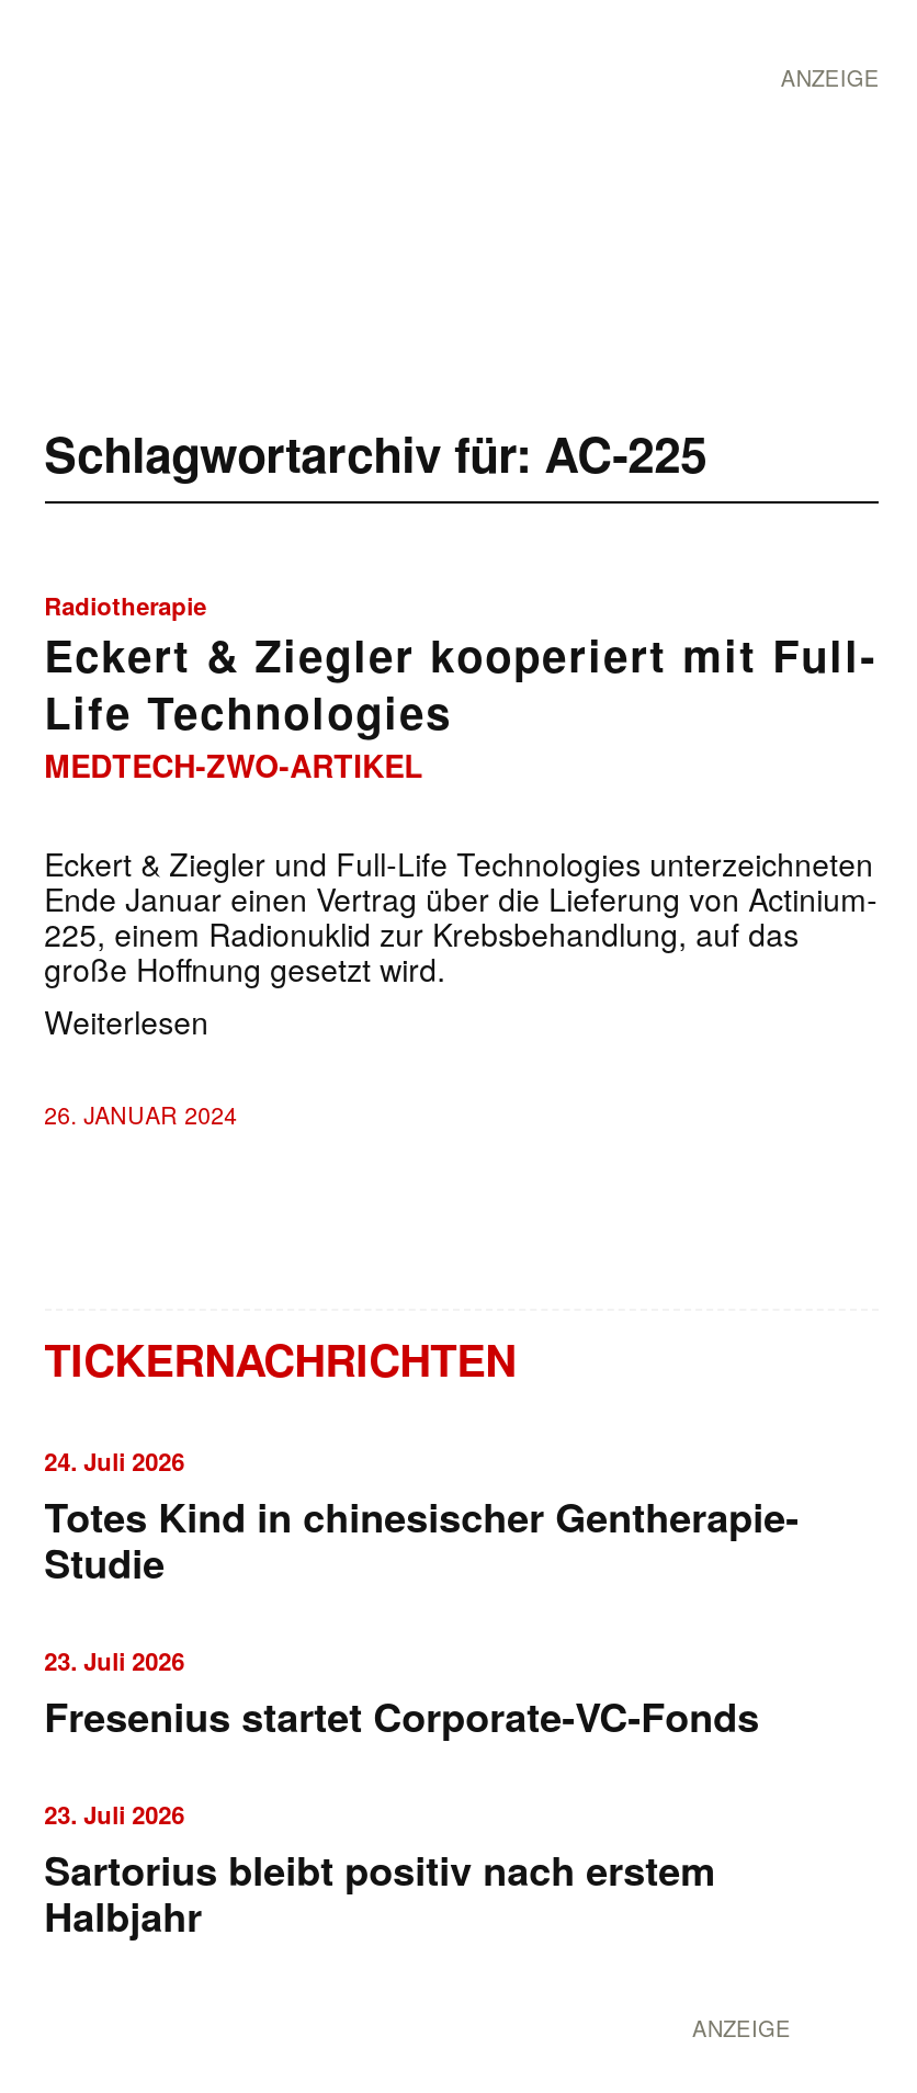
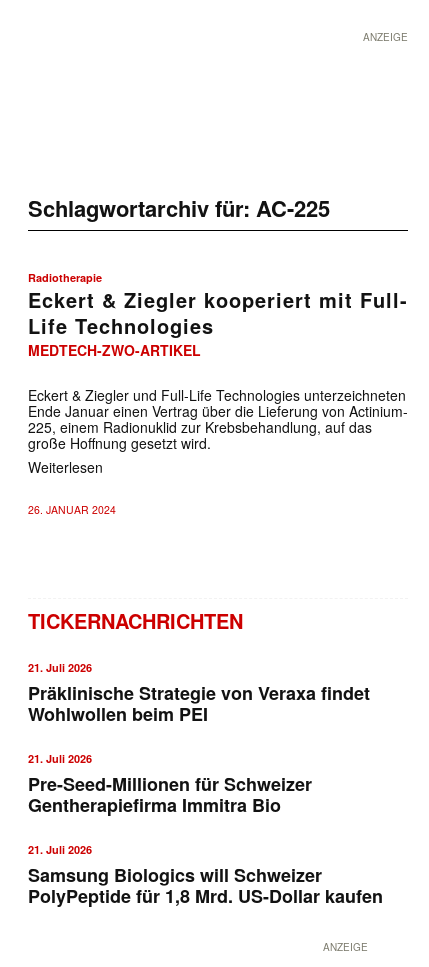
- 24. Juli 2026
- Totes Kind in chinesischer Gentherapie-
- Studie
+ 21. Juli 2026
+ Präklinische Strategie von Veraxa findet
+ Wohlwollen beim PEI

- 23. Juli 2026
- Fresenius startet Corporate-VC-Fonds
+ 21. Juli 2026
+ Pre-Seed-Millionen für Schweizer
+ Gentherapiefirma Immitra Bio

- 23. Juli 2026
- Sartorius bleibt positiv nach erstem
- Halbjahr
+ 21. Juli 2026
+ Samsung Biologics will Schweizer
+ PolyPeptide für 1,8 Mrd. US-Dollar kaufen
